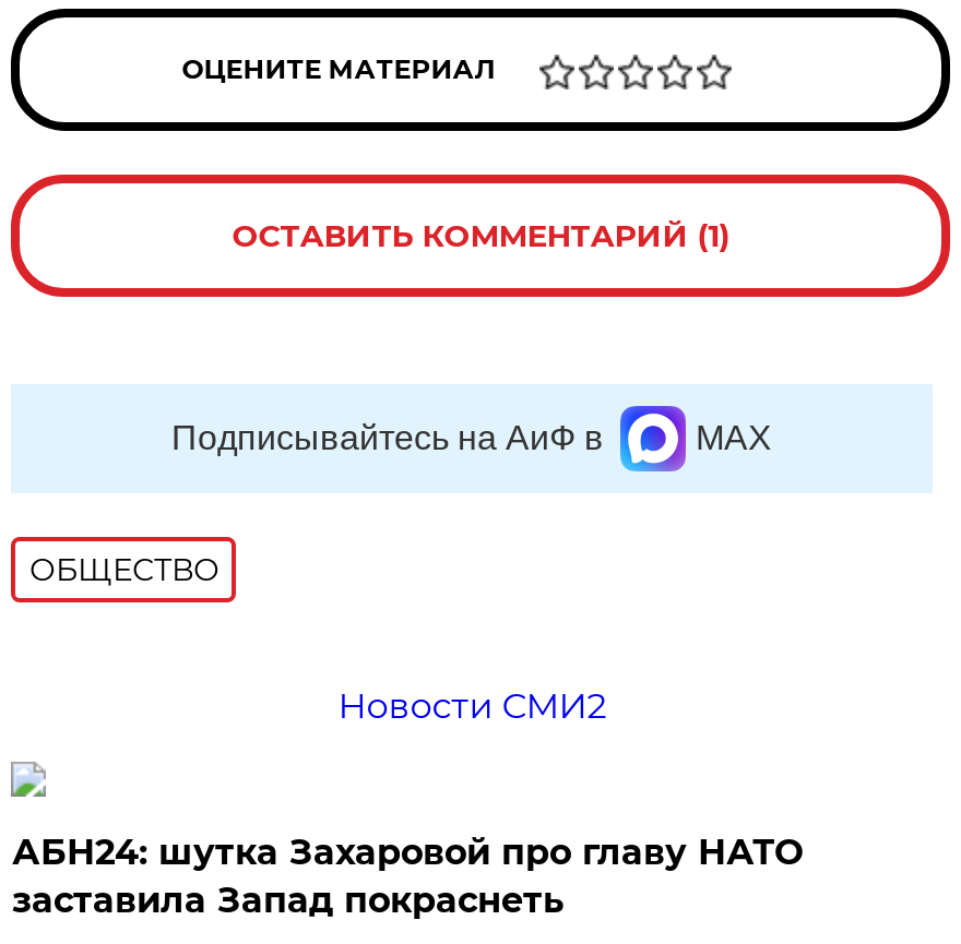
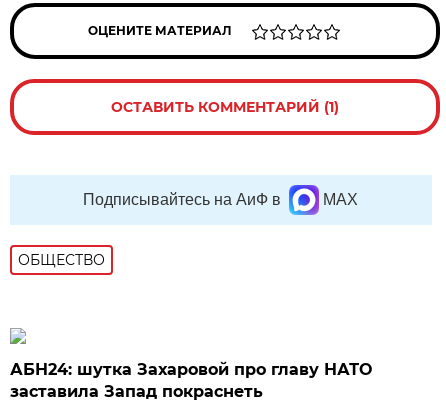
- Новости СМИ2
